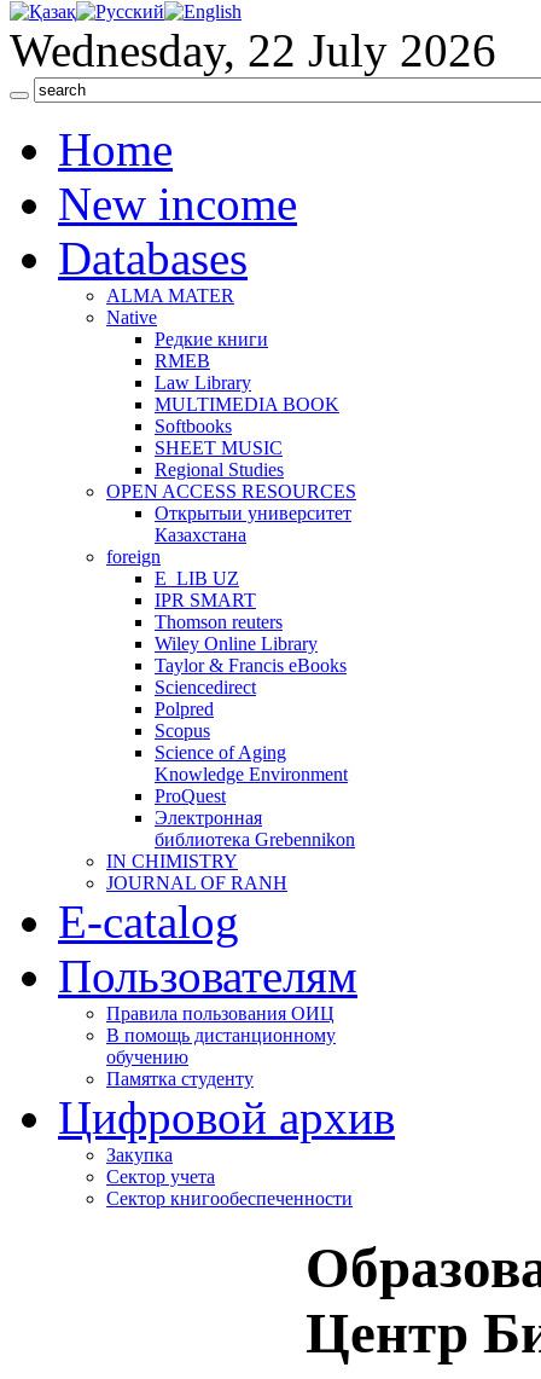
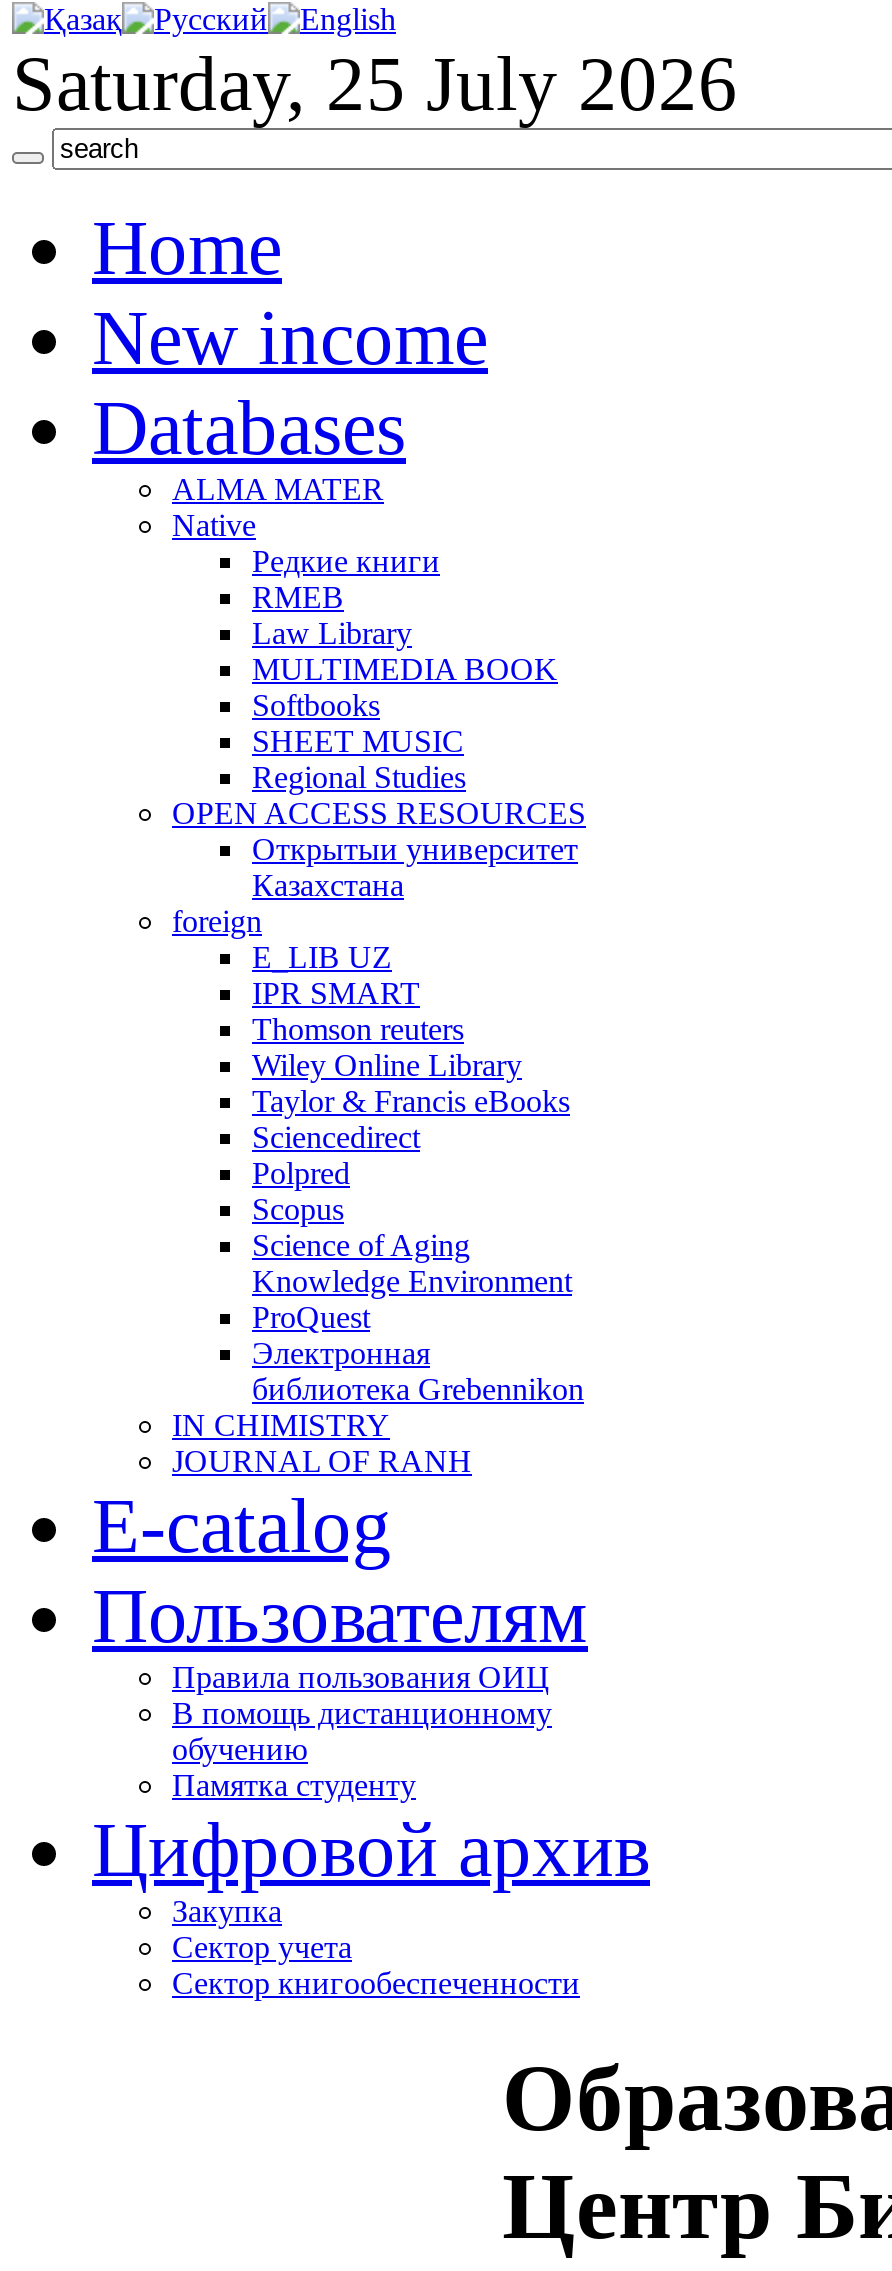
- Wednesday, 22 July 2026
+ Saturday, 25 July 2026
